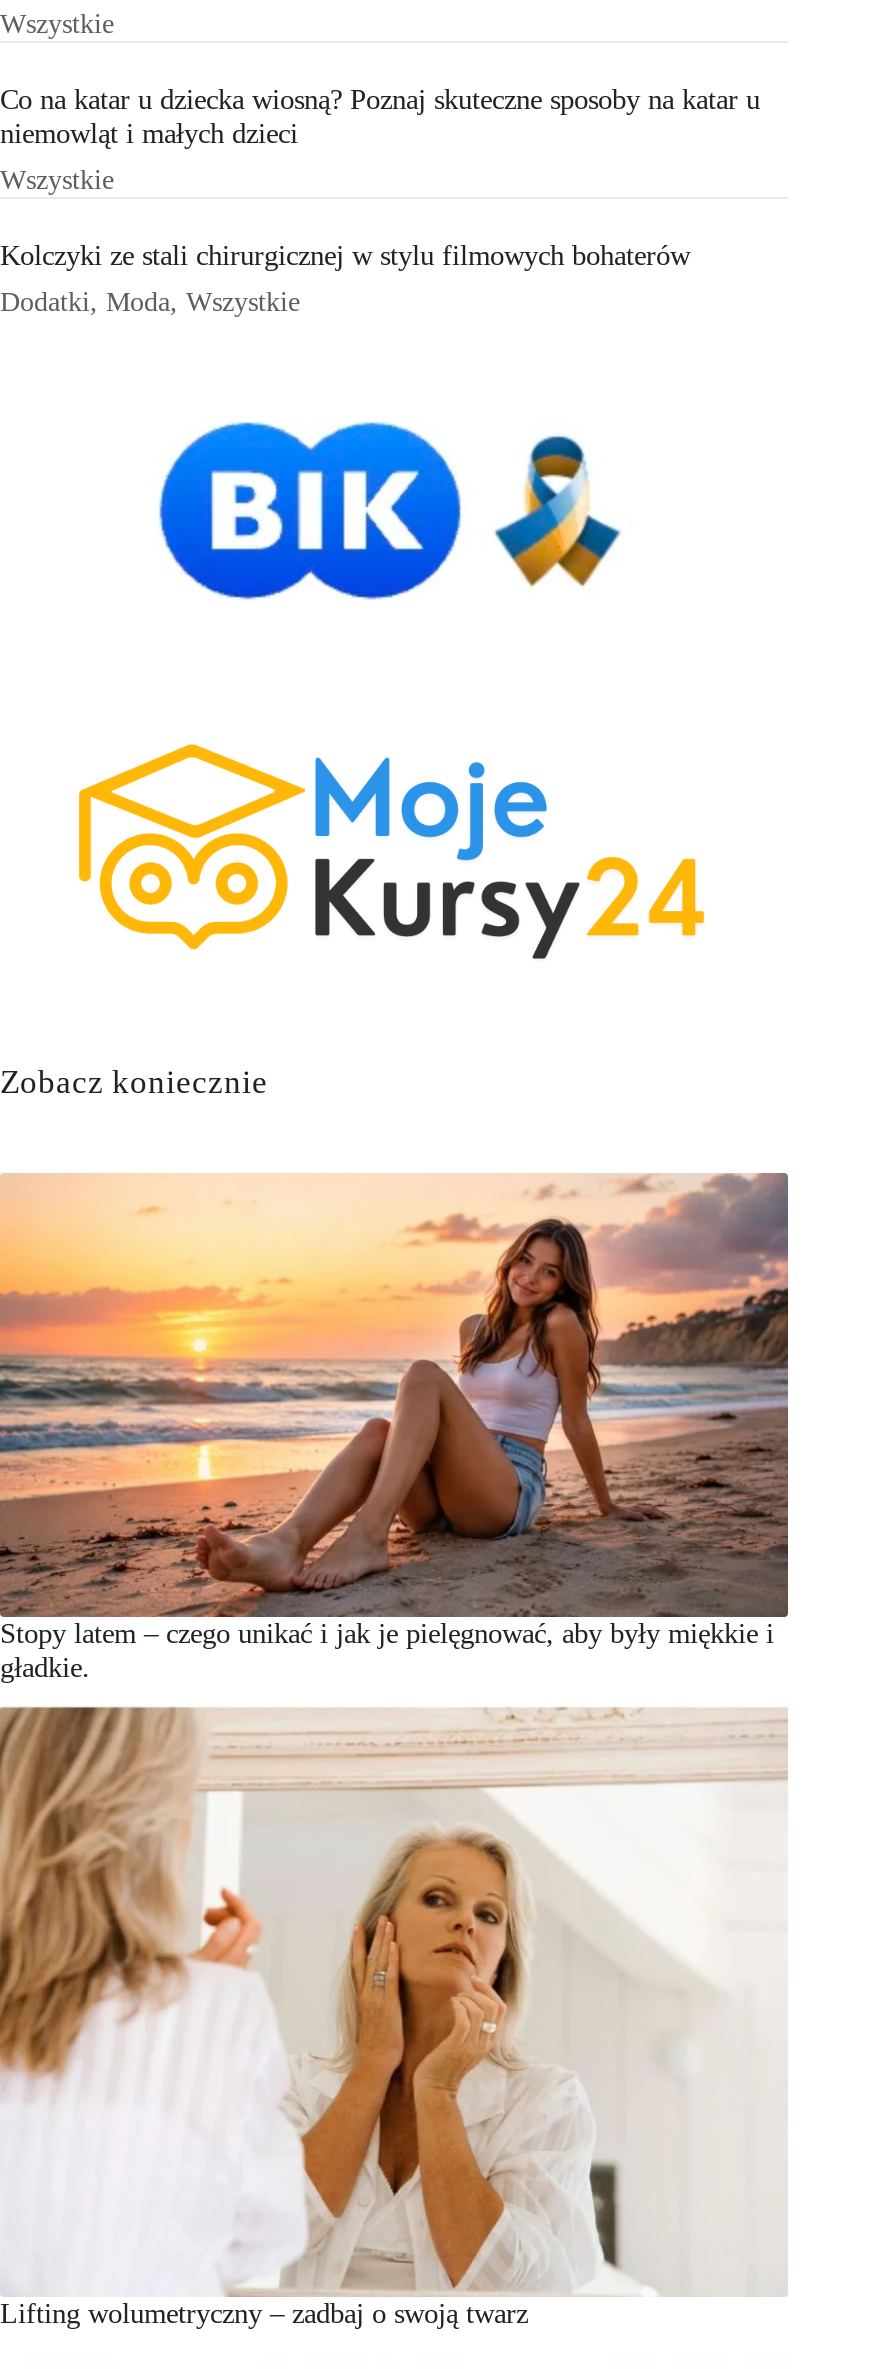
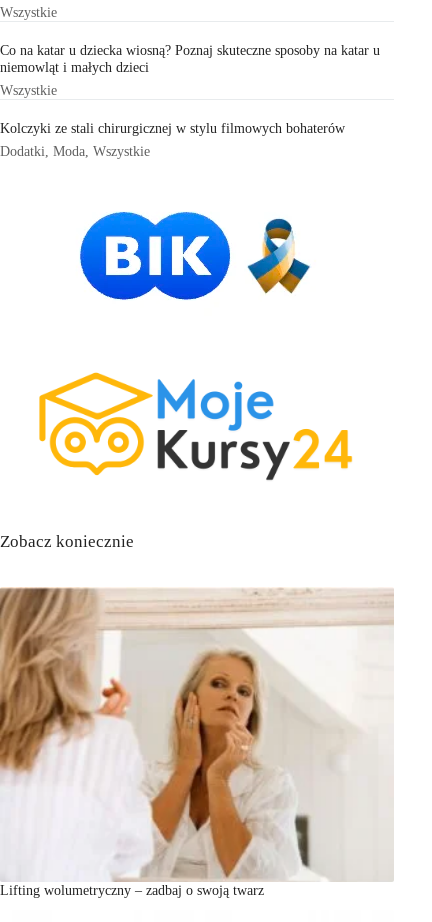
- [image]
- Stopy latem – czego unikać i jak je pielęgnować, aby były miękkie i
- gładkie.
